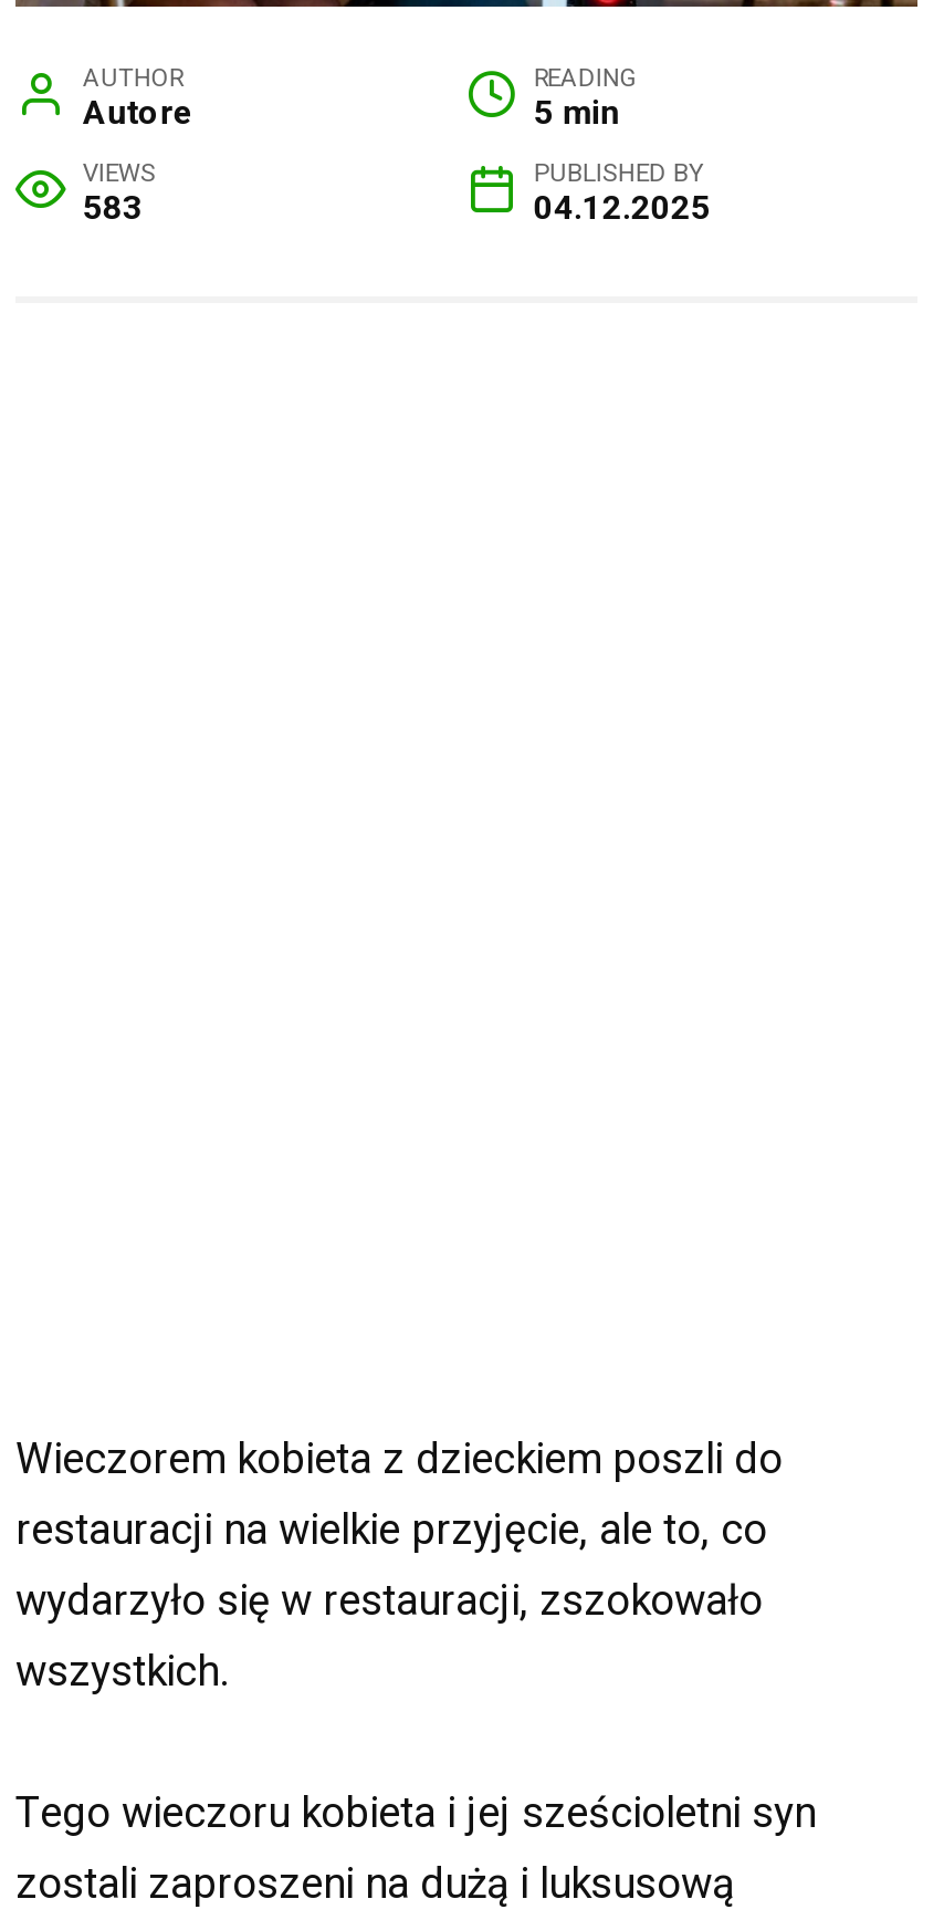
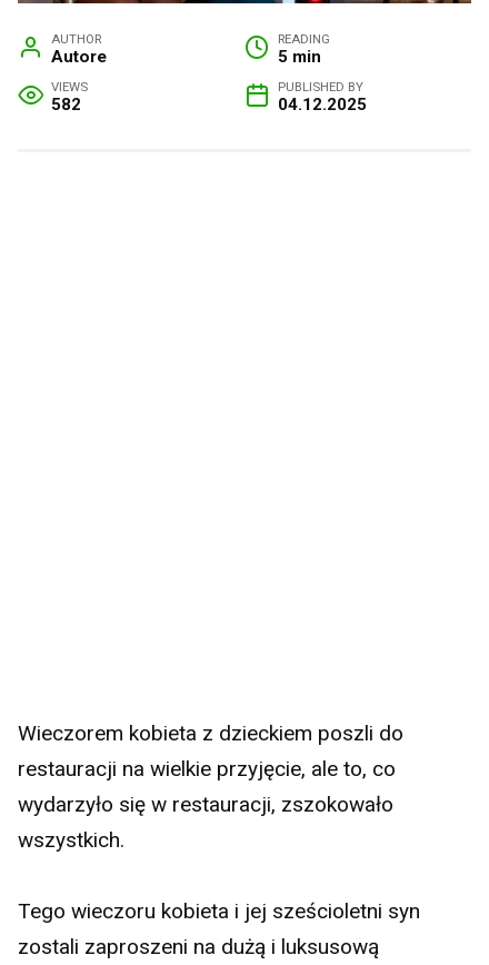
- 583
+ 582
